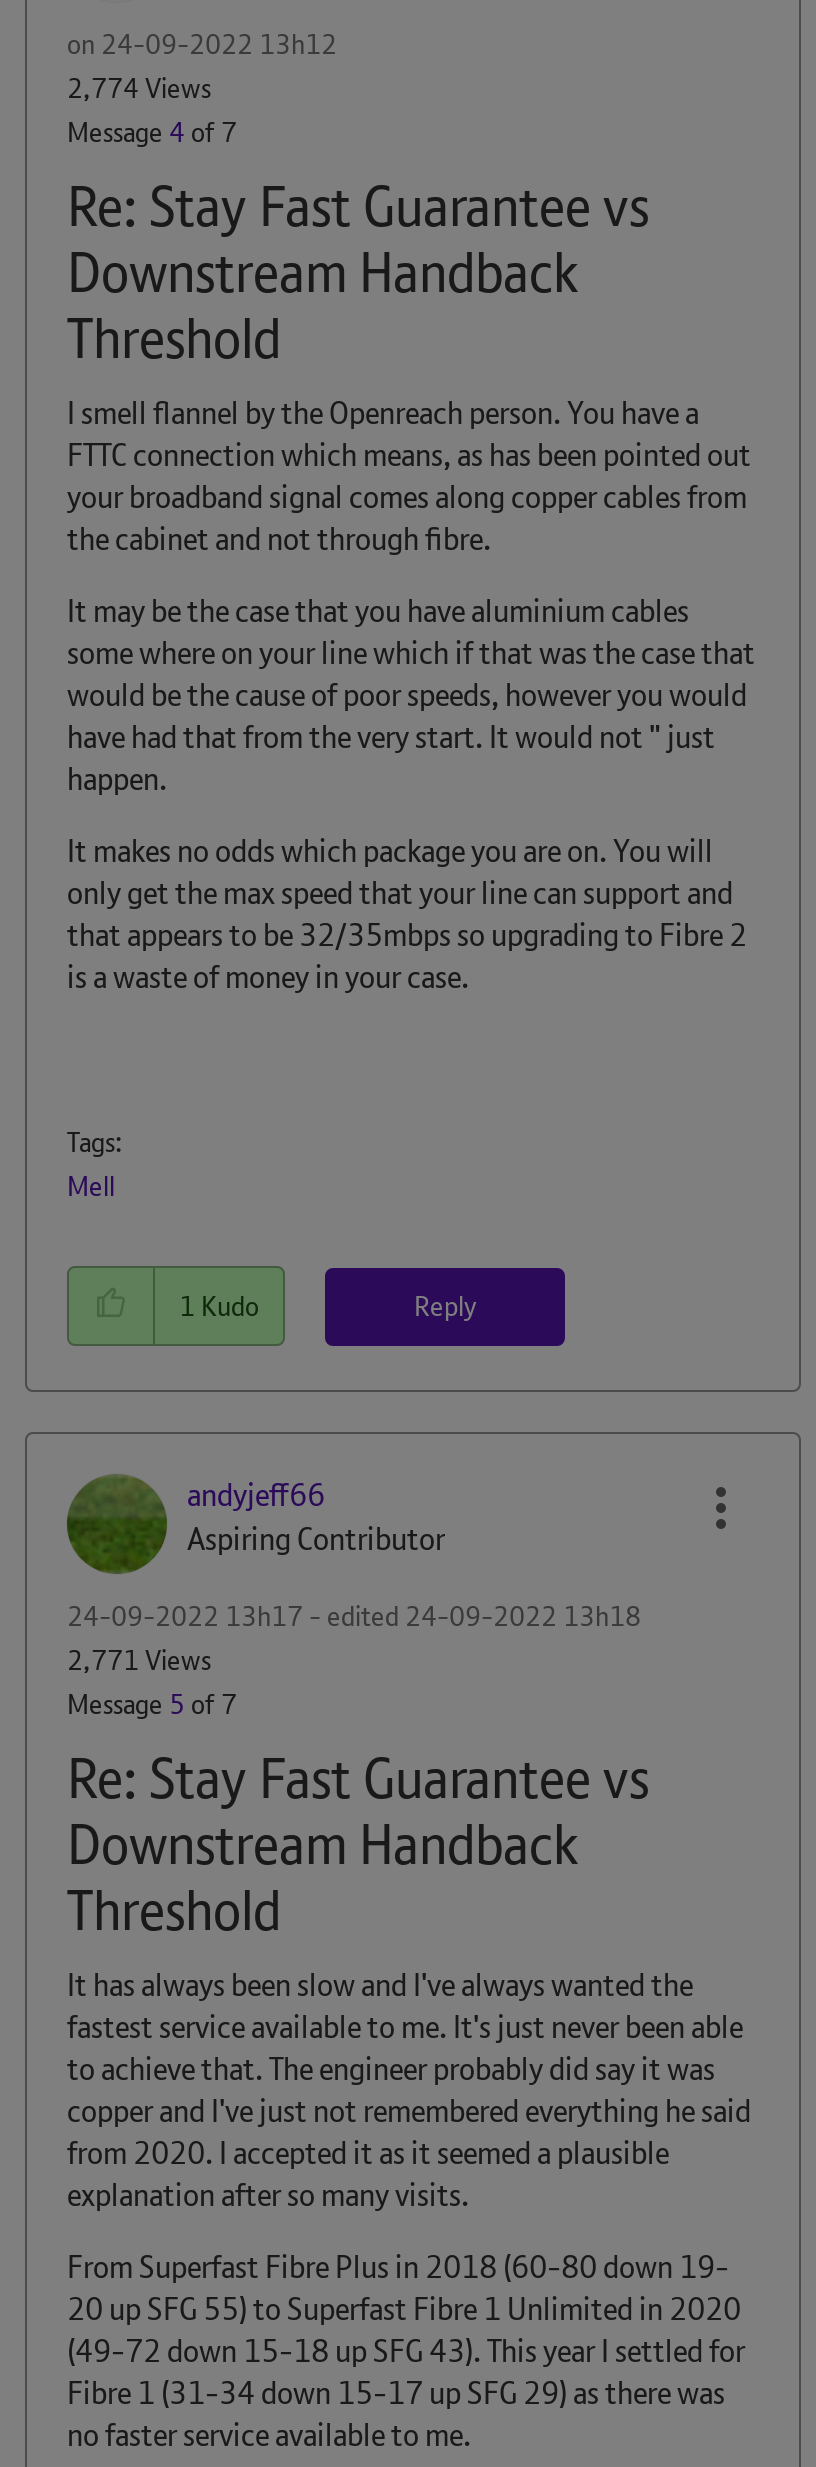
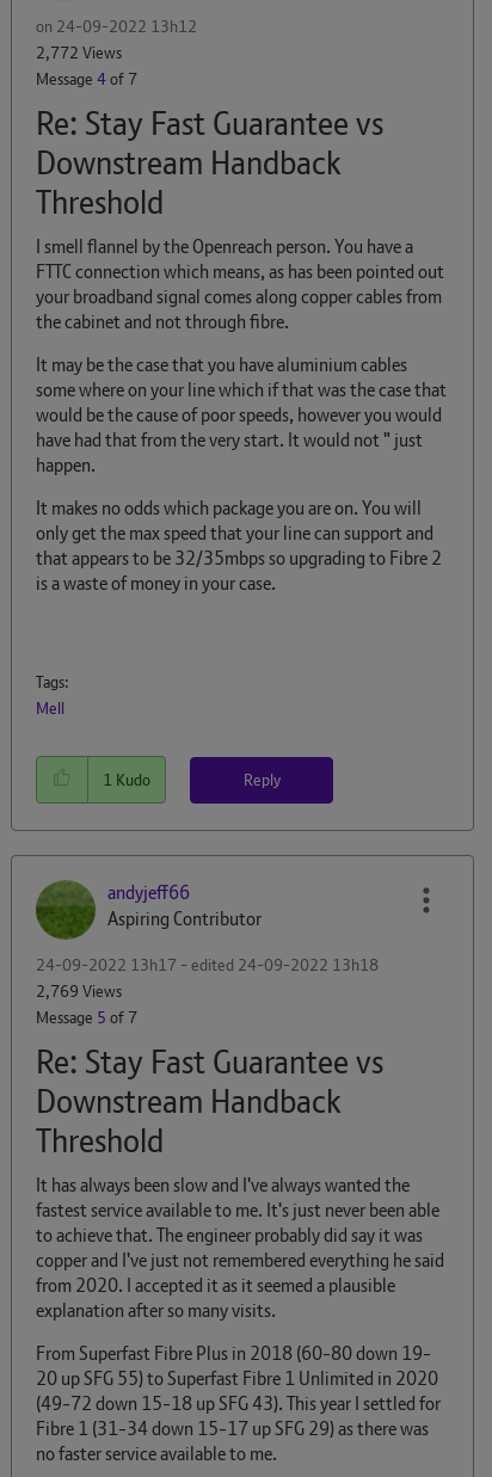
- 2,774 Views
+ 2,772 Views

- 2,771 Views
+ 2,769 Views
